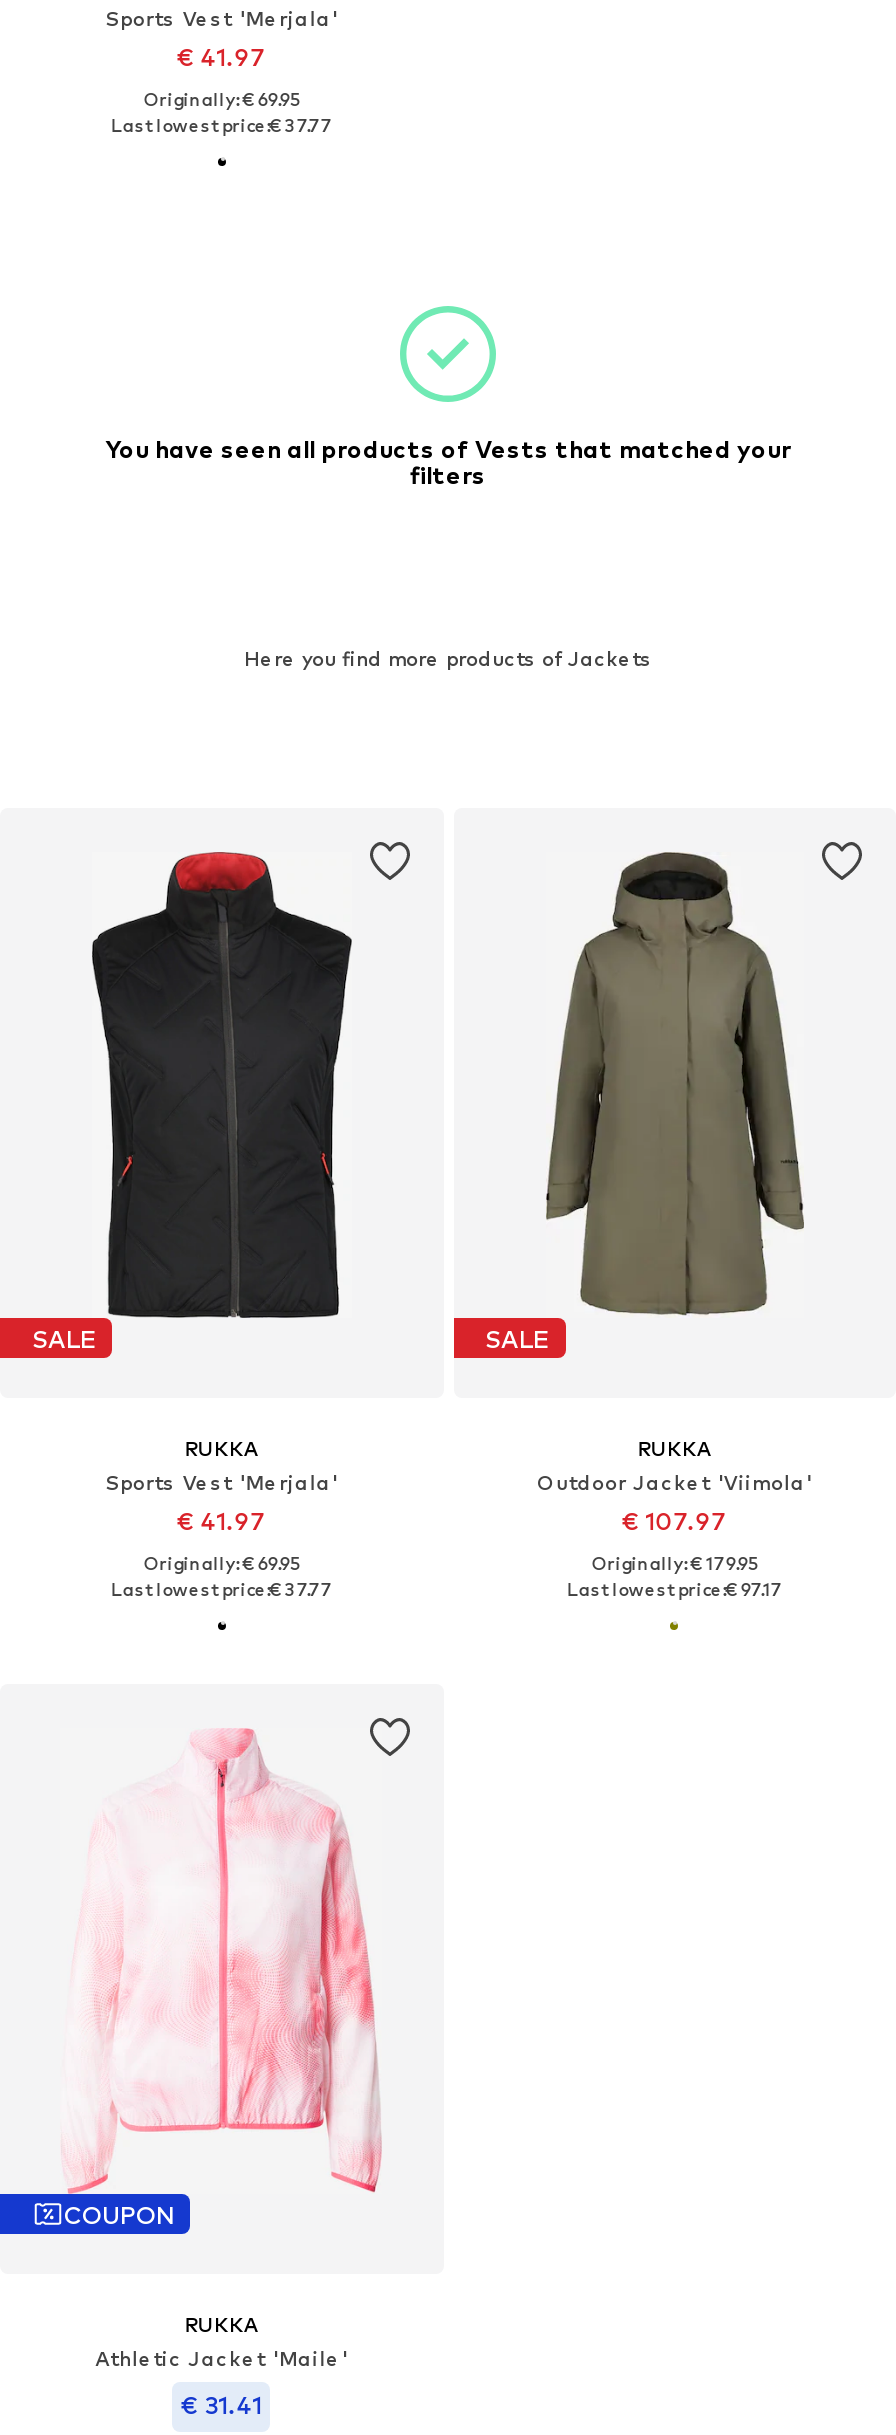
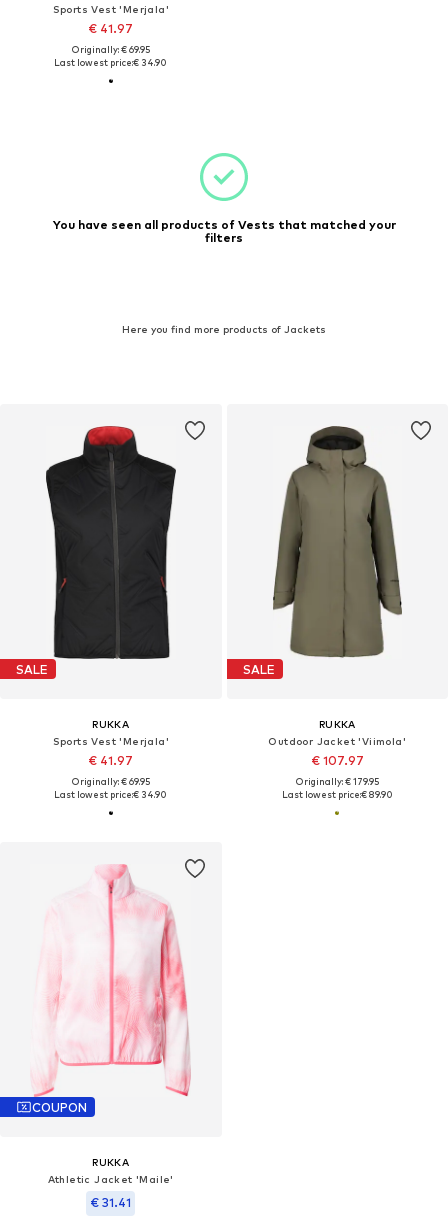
- Last lowest price:€ 37.77
+ Last lowest price:€ 34.90

- Last lowest price:€ 37.77
+ Last lowest price:€ 34.90

- Last lowest price:€ 97.17
+ Last lowest price:€ 89.90
